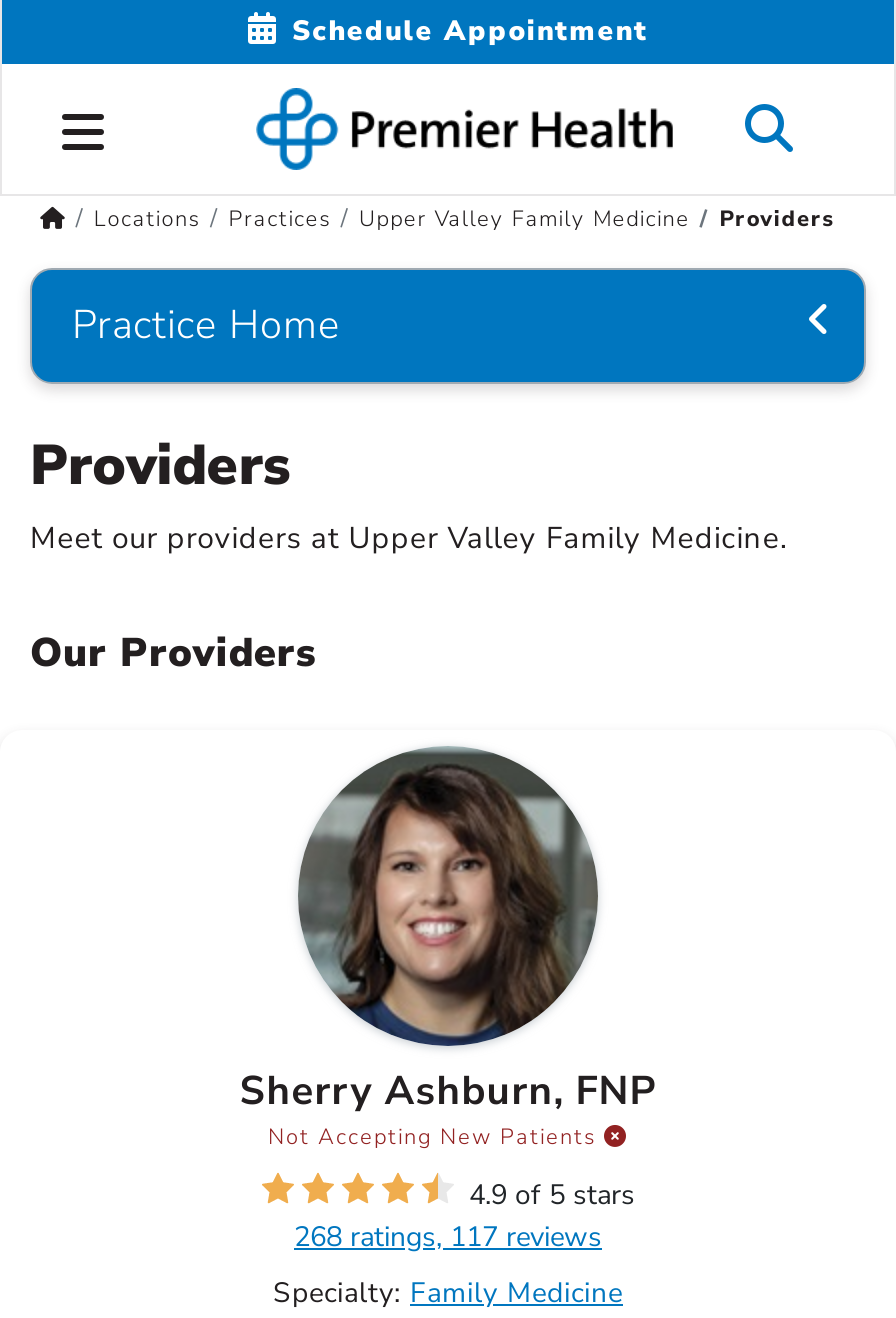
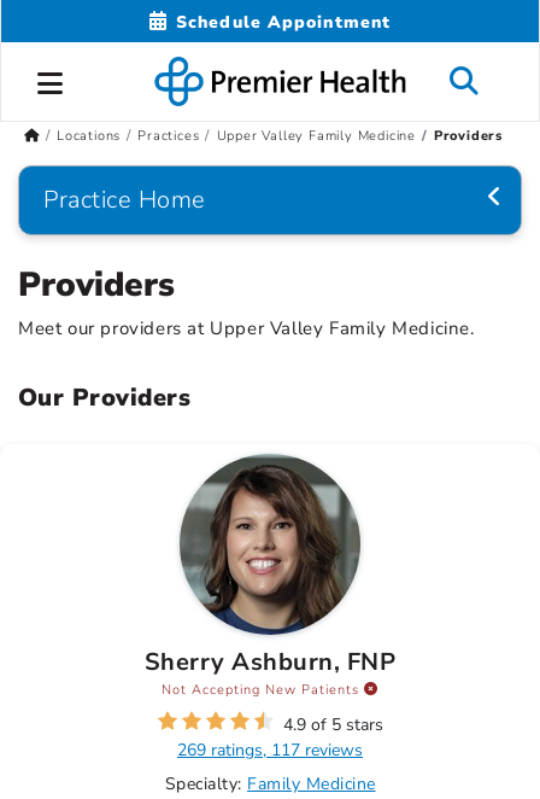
- 268 ratings, 117 reviews
+ 269 ratings, 117 reviews
